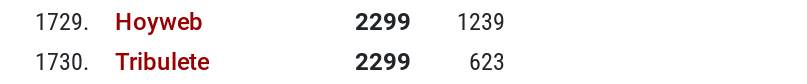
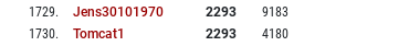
- Hoyweb
- 2299
- 1239
+ Jens30101970
+ 2293
+ 9183

- Tribulete
- 2299
- 623
+ Tomcat1
+ 2293
+ 4180
